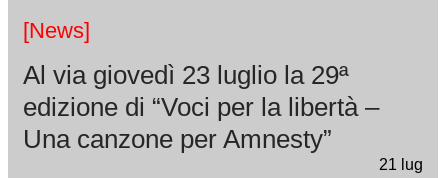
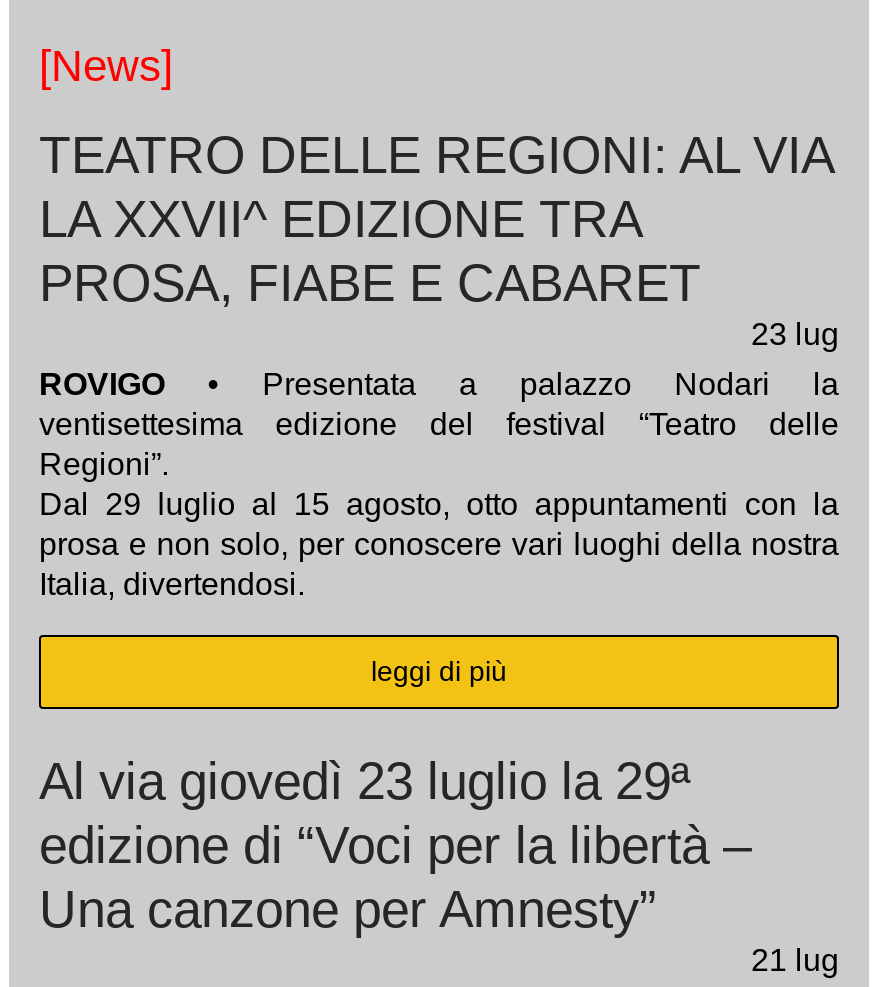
+ TEATRO DELLE REGIONI: AL VIA
+ LA XXVII^ EDIZIONE TRA
+ PROSA, FIABE E CABARET
+ 23 lug
+ ROVIGO • Presentata a palazzo Nodari la
+ ventisettesima edizione del festival “Teatro delle
+ Regioni”.
+ Dal 29 luglio al 15 agosto, otto appuntamenti con la
+ prosa e non solo, per conoscere vari luoghi della nostra
+ Italia, divertendosi.
+ leggi di più
